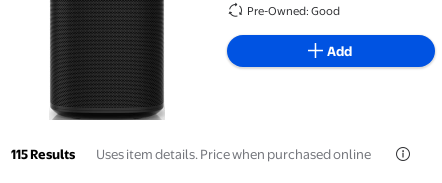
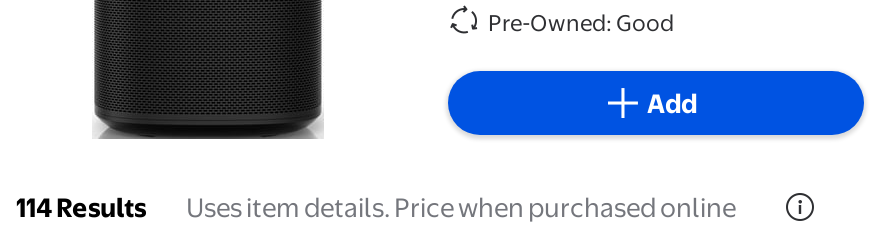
- 115 Results Uses item details. Price when purchased online
+ 114 Results Uses item details. Price when purchased online
